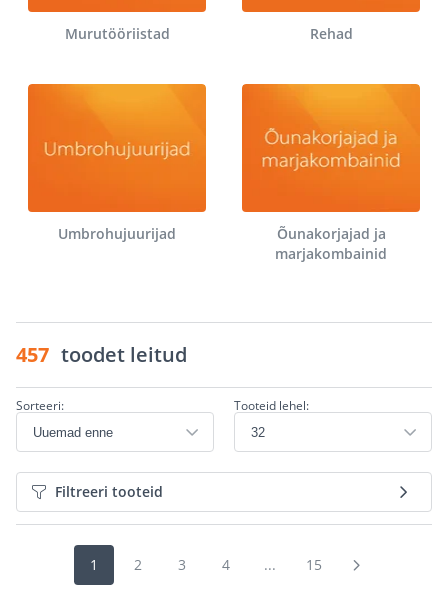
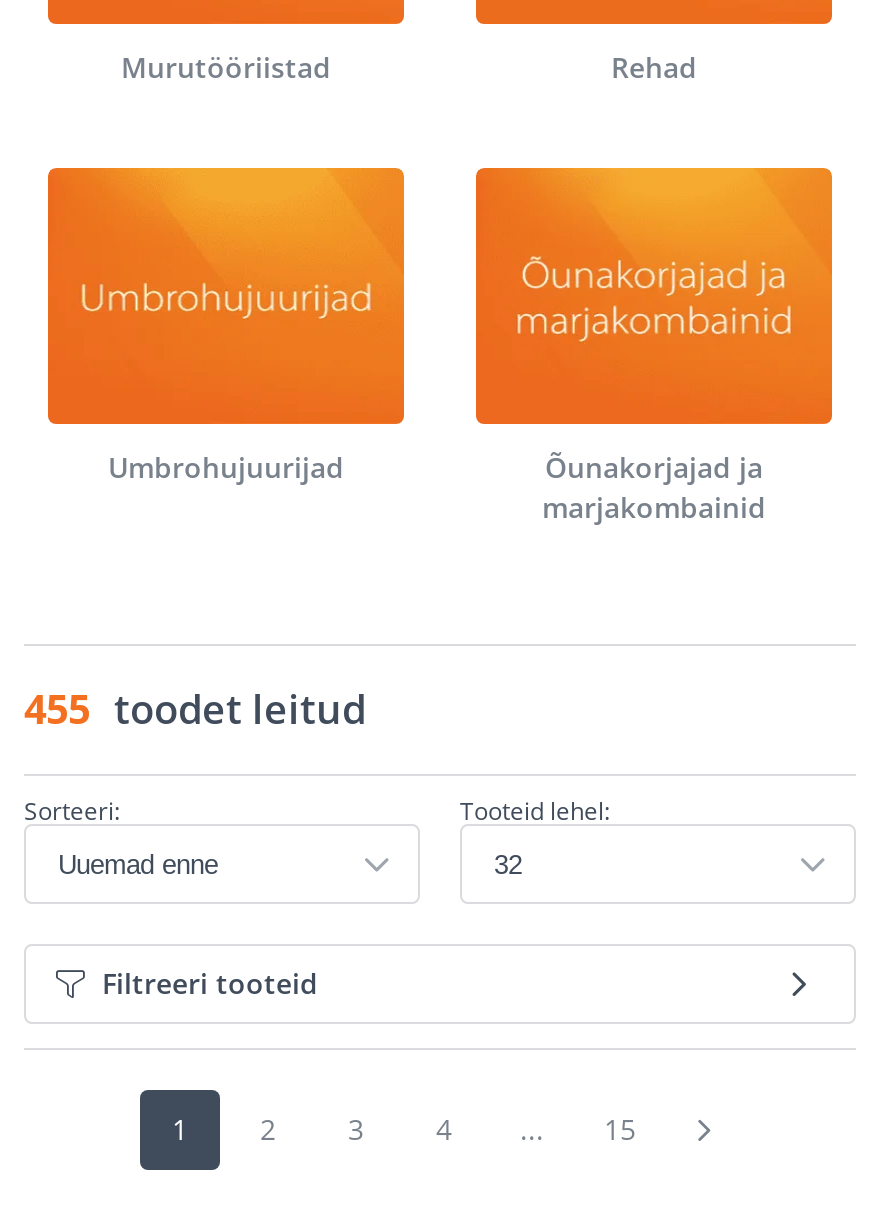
- 457 toodet leitud
+ 455 toodet leitud
